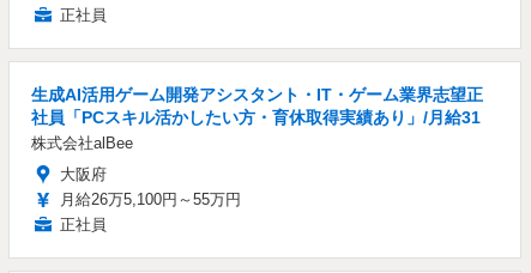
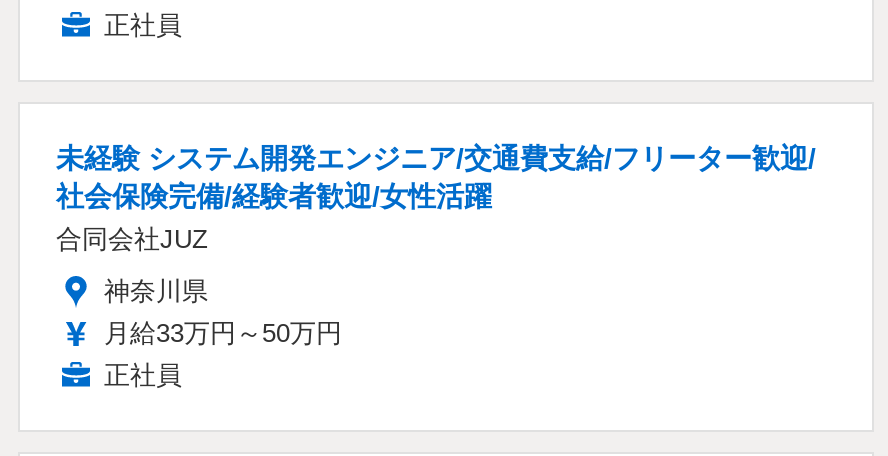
- 生成AI活用ゲーム開発アシスタント・IT・ゲーム業界志望正
- 社員「PCスキル活かしたい方・育休取得実績あり」/月給31
- 株式会社alBee
+ 未経験 システム開発エンジニア/交通費支給/フリーター歓迎/
+ 社会保険完備/経験者歓迎/女性活躍
+ 合同会社JUZ

- 大阪府
- 月給26万5,100円～55万円
+ 神奈川県
+ 月給33万円～50万円
